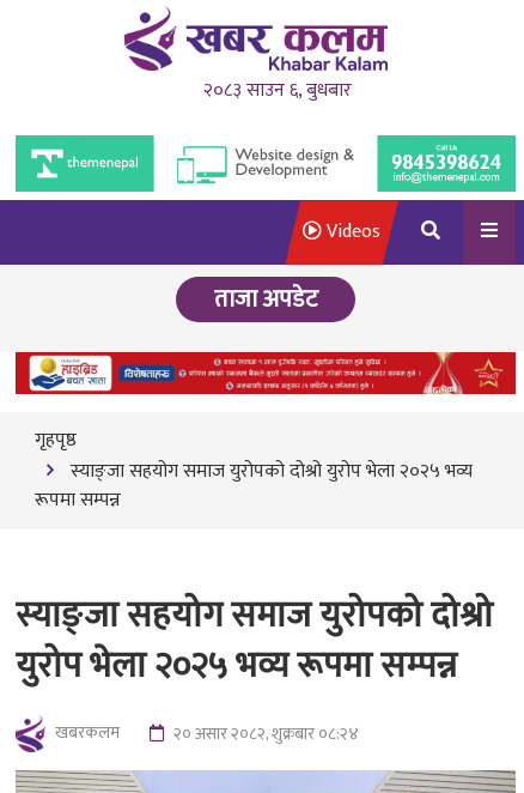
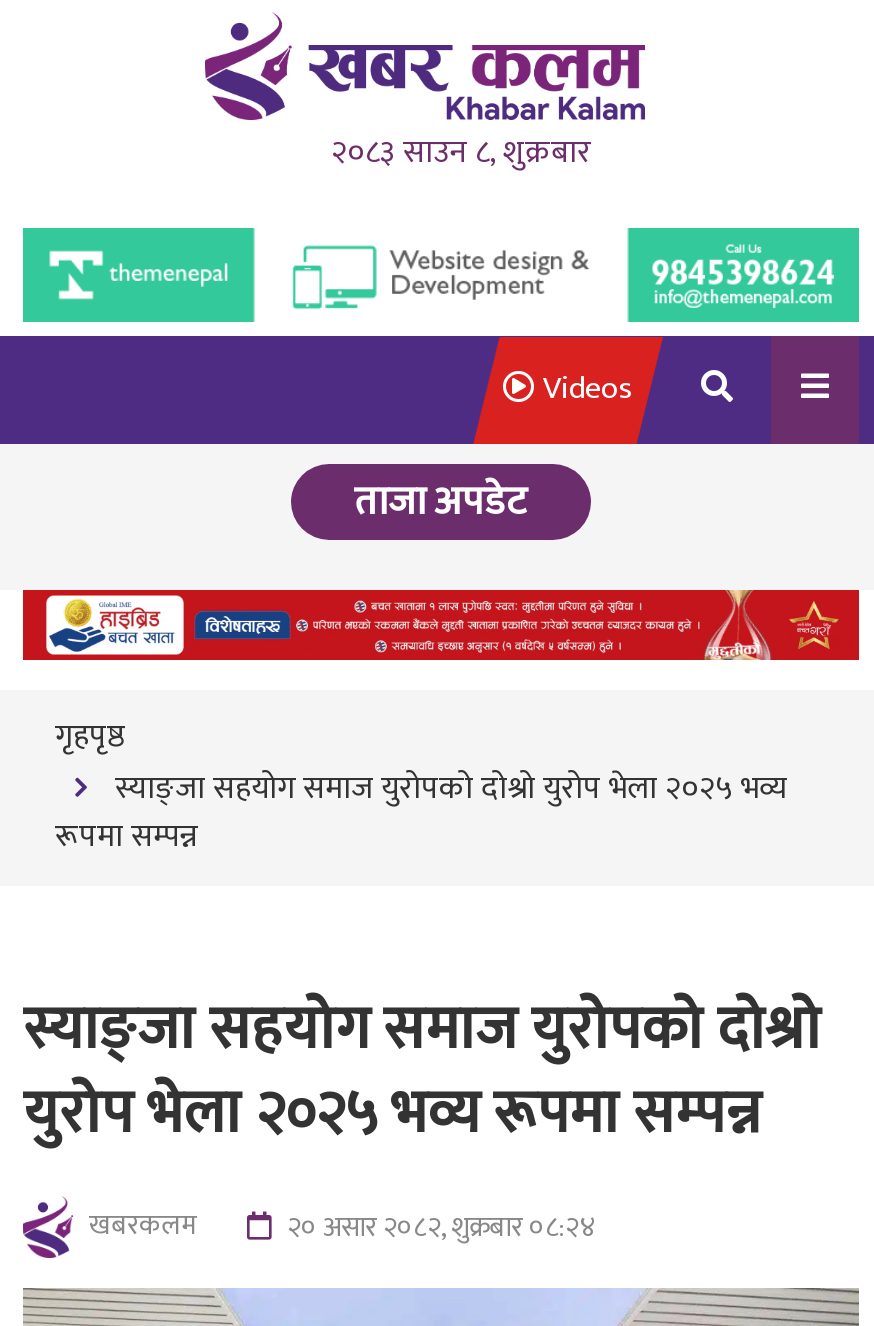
- २०८३ साउन ६, बुधबार
+ २०८३ साउन ८, शुक्रबार
